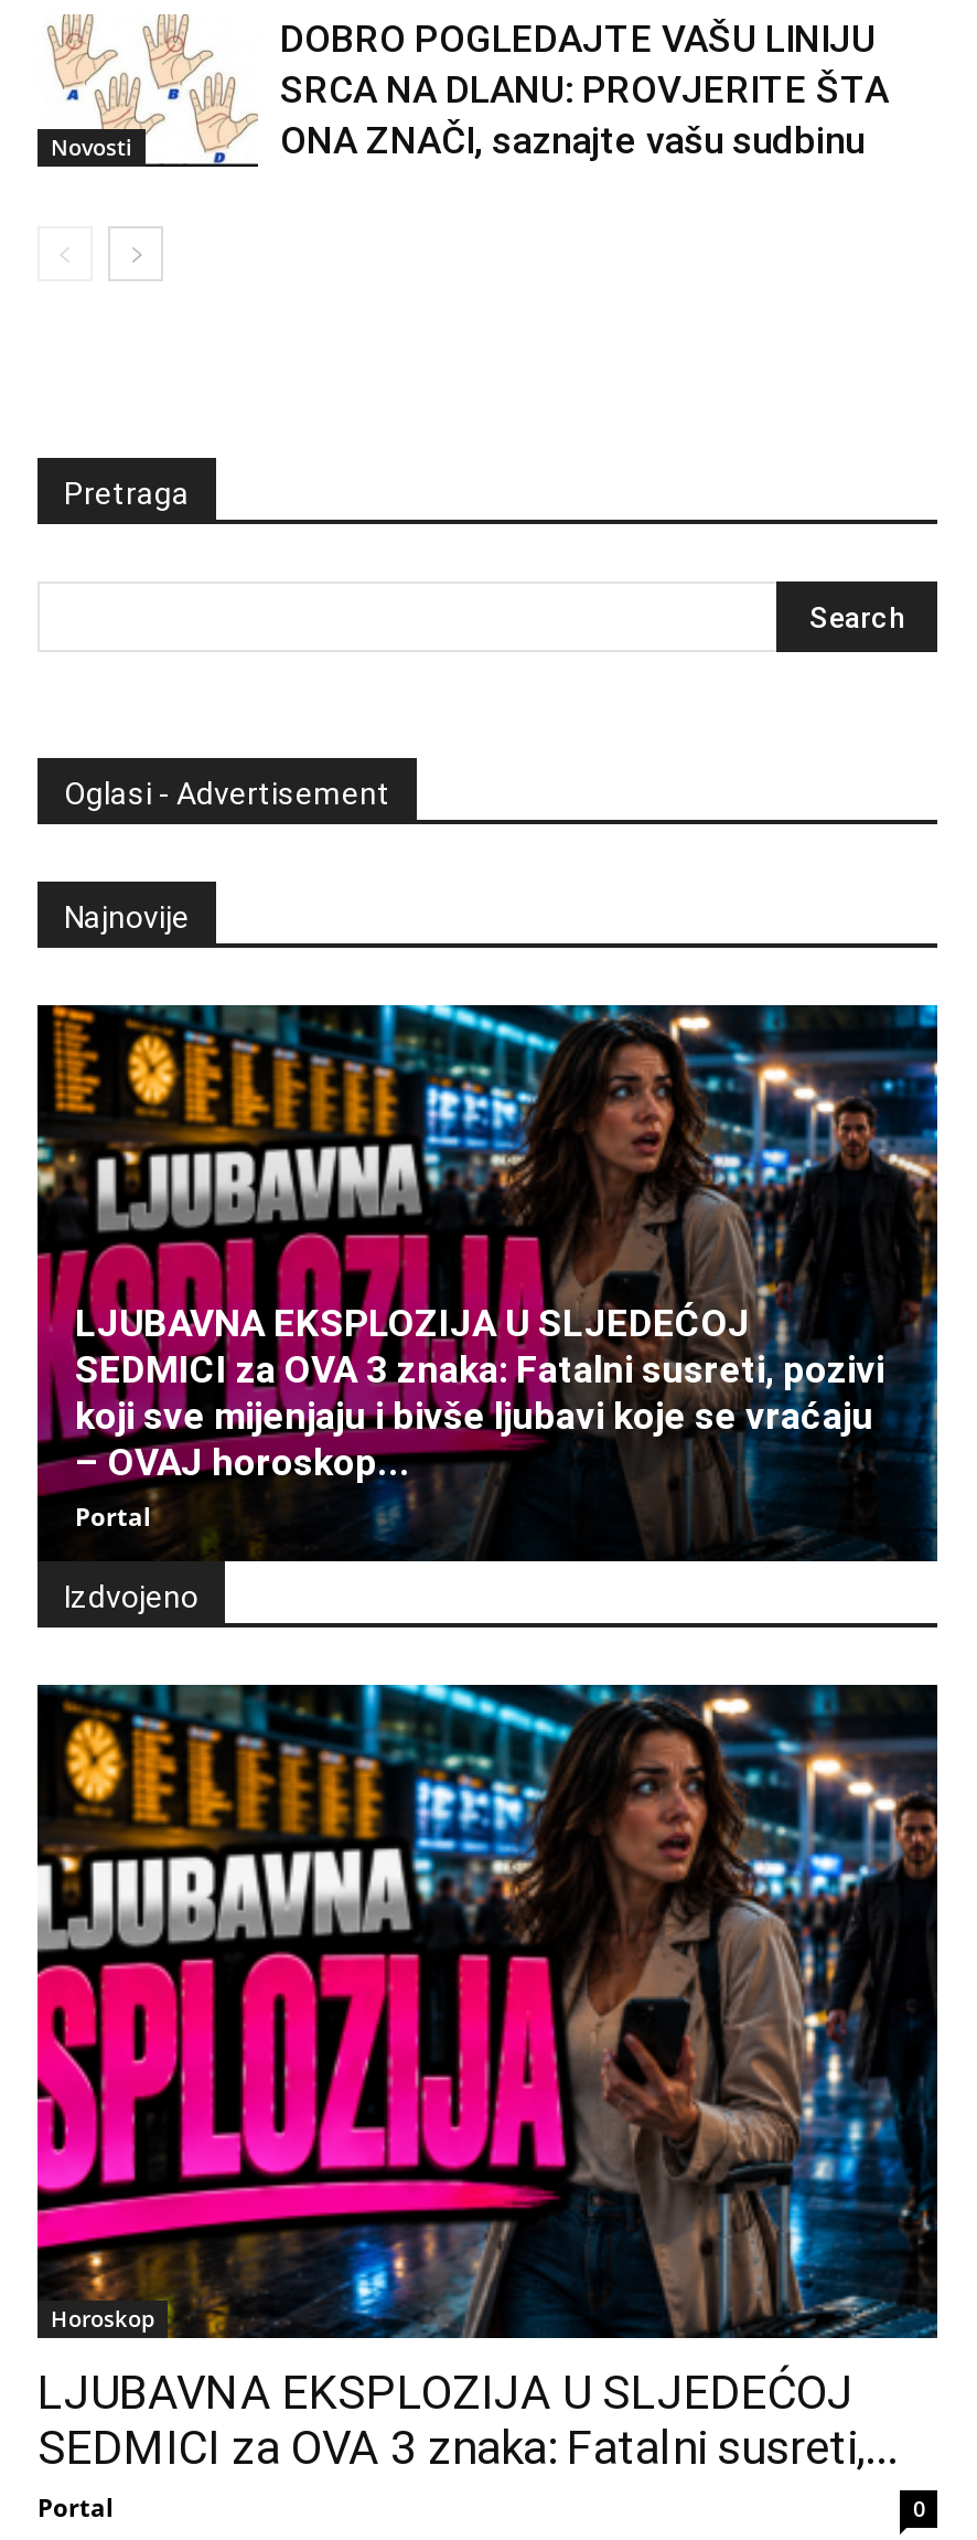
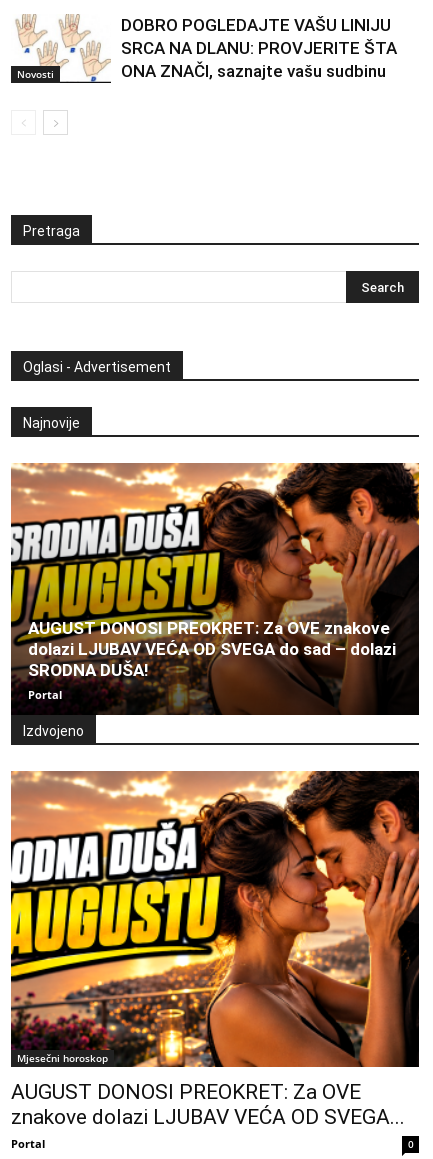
- [image]
- LJUBAVNA EKSPLOZIJA U SLJEDEĆOJ
- SEDMICI za OVA 3 znaka: Fatalni susreti, pozivi
- koji sve mijenjaju i bivše ljubavi koje se vraćaju
- – OVAJ horoskop...
+ [image]
+ AUGUST DONOSI PREOKRET: Za OVE znakove
+ dolazi LJUBAV VEĆA OD SVEGA do sad – dolazi
+ SRODNA DUŠA!

- [image]
- Horoskop
+ [image]
+ Mjesečni horoskop

- LJUBAVNA EKSPLOZIJA U SLJEDEĆOJ
- SEDMICI za OVA 3 znaka: Fatalni susreti,...
+ AUGUST DONOSI PREOKRET: Za OVE
+ znakove dolazi LJUBAV VEĆA OD SVEGA...
